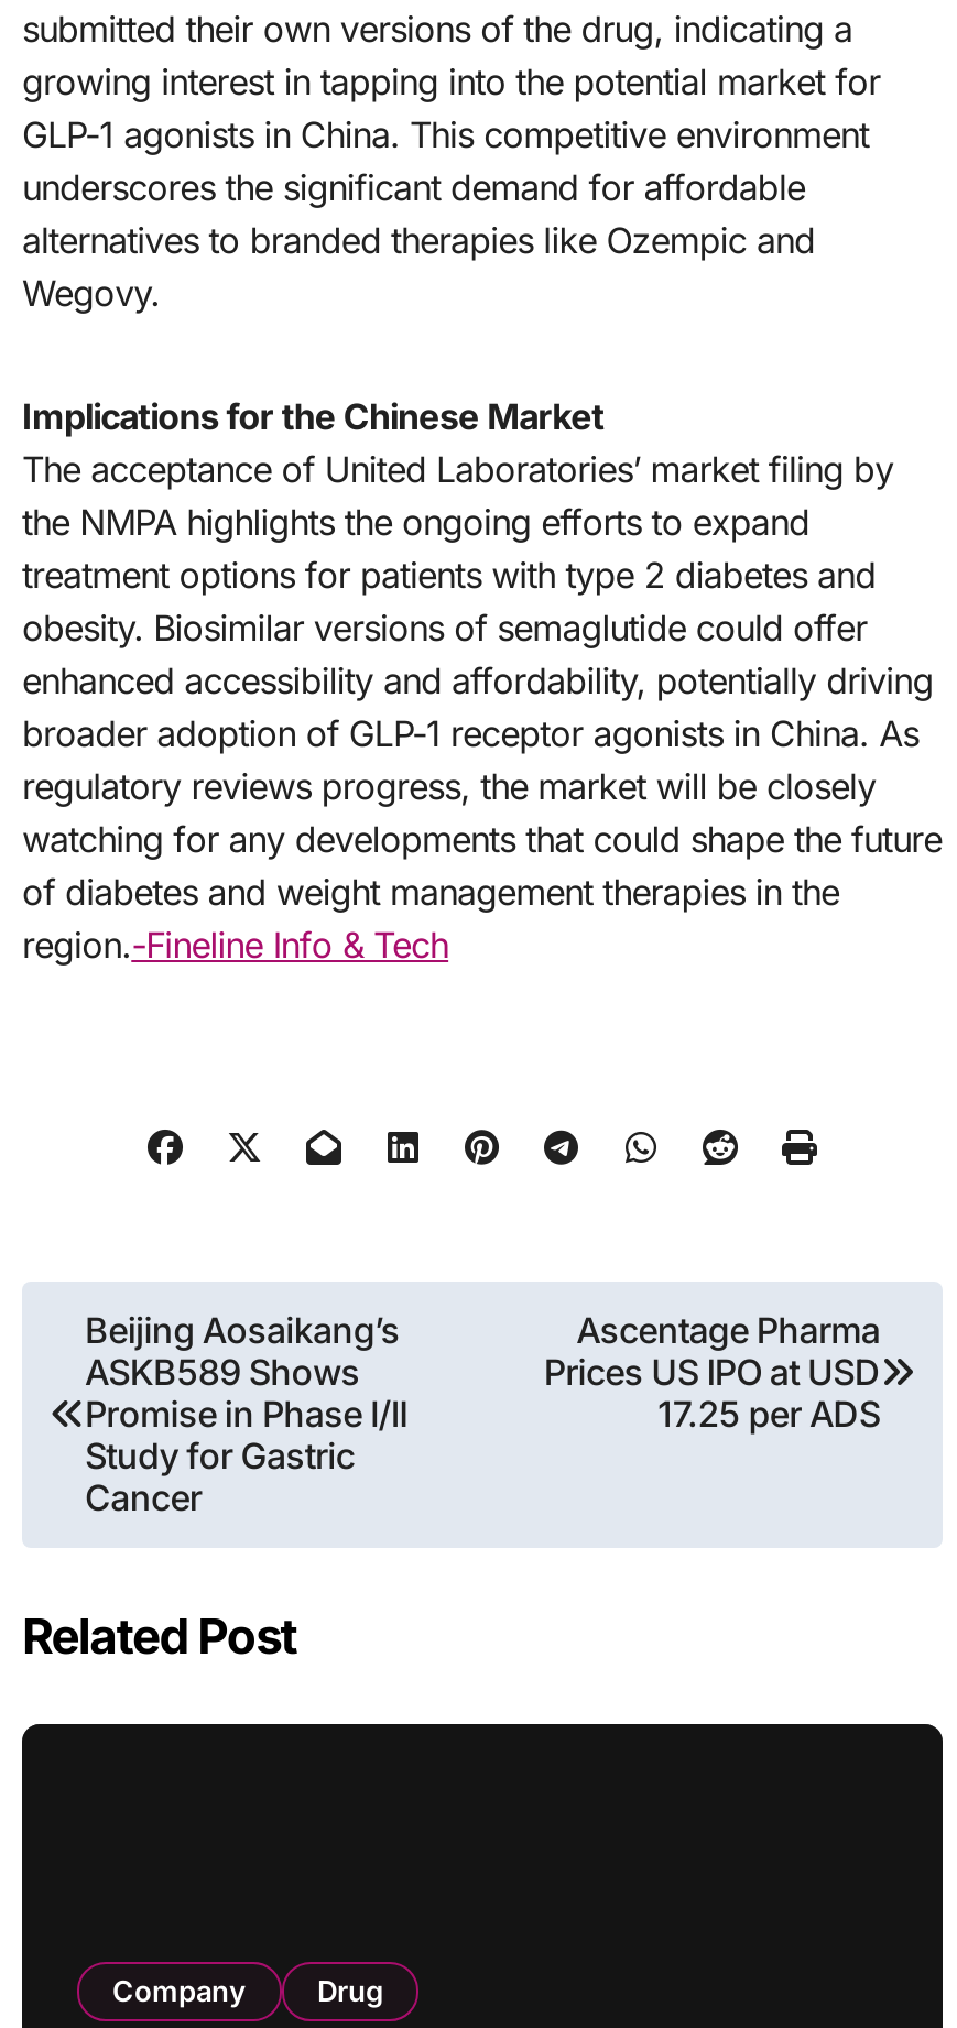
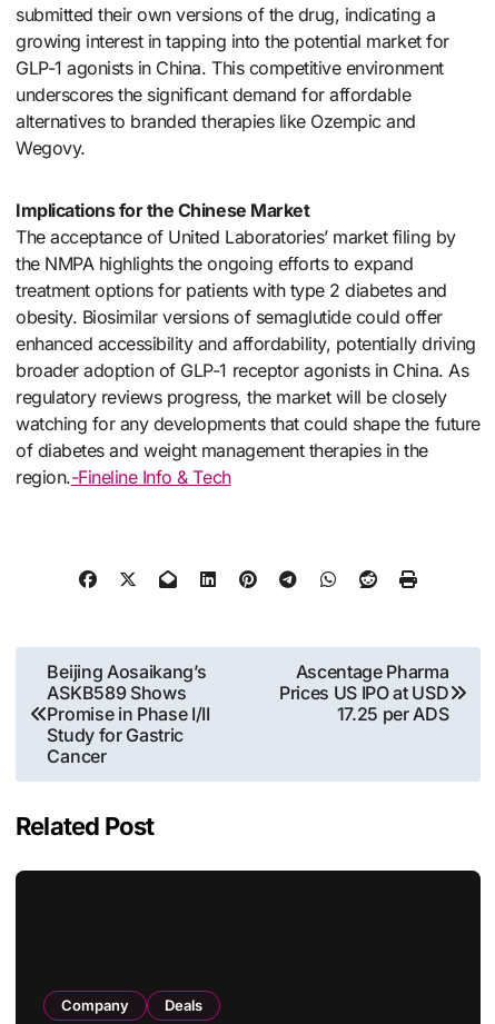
- Drug
+ Deals
